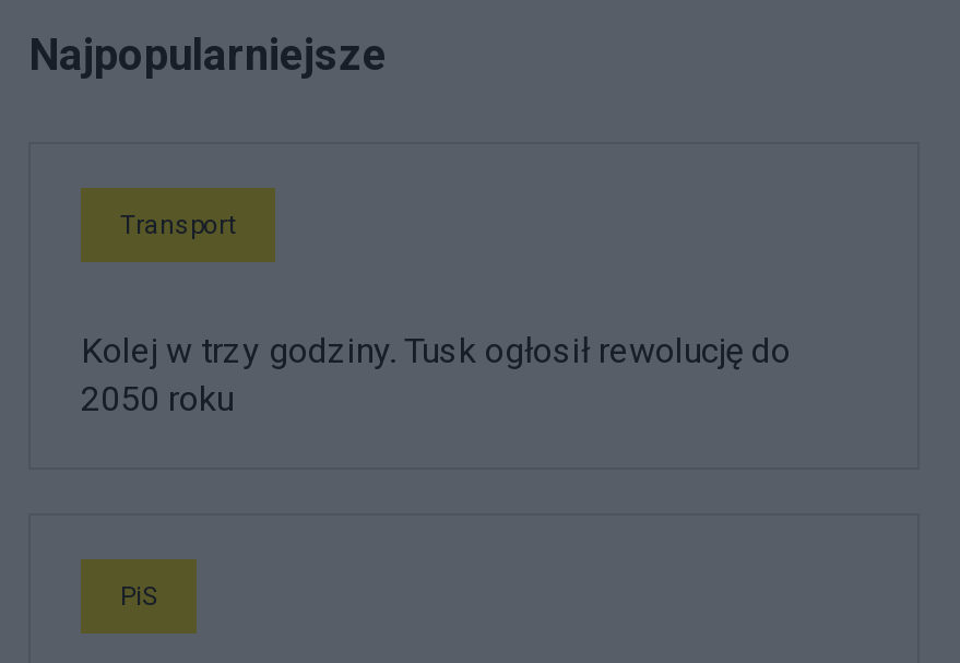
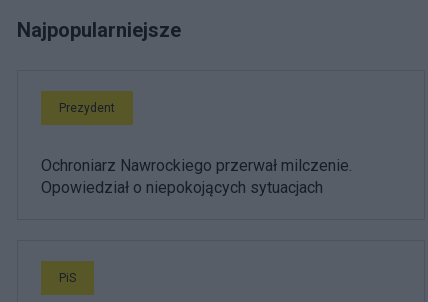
- Transport
+ Prezydent

- Kolej w trzy godziny. Tusk ogłosił rewolucję do
- 2050 roku
+ Ochroniarz Nawrockiego przerwał milczenie.
+ Opowiedział o niepokojących sytuacjach
